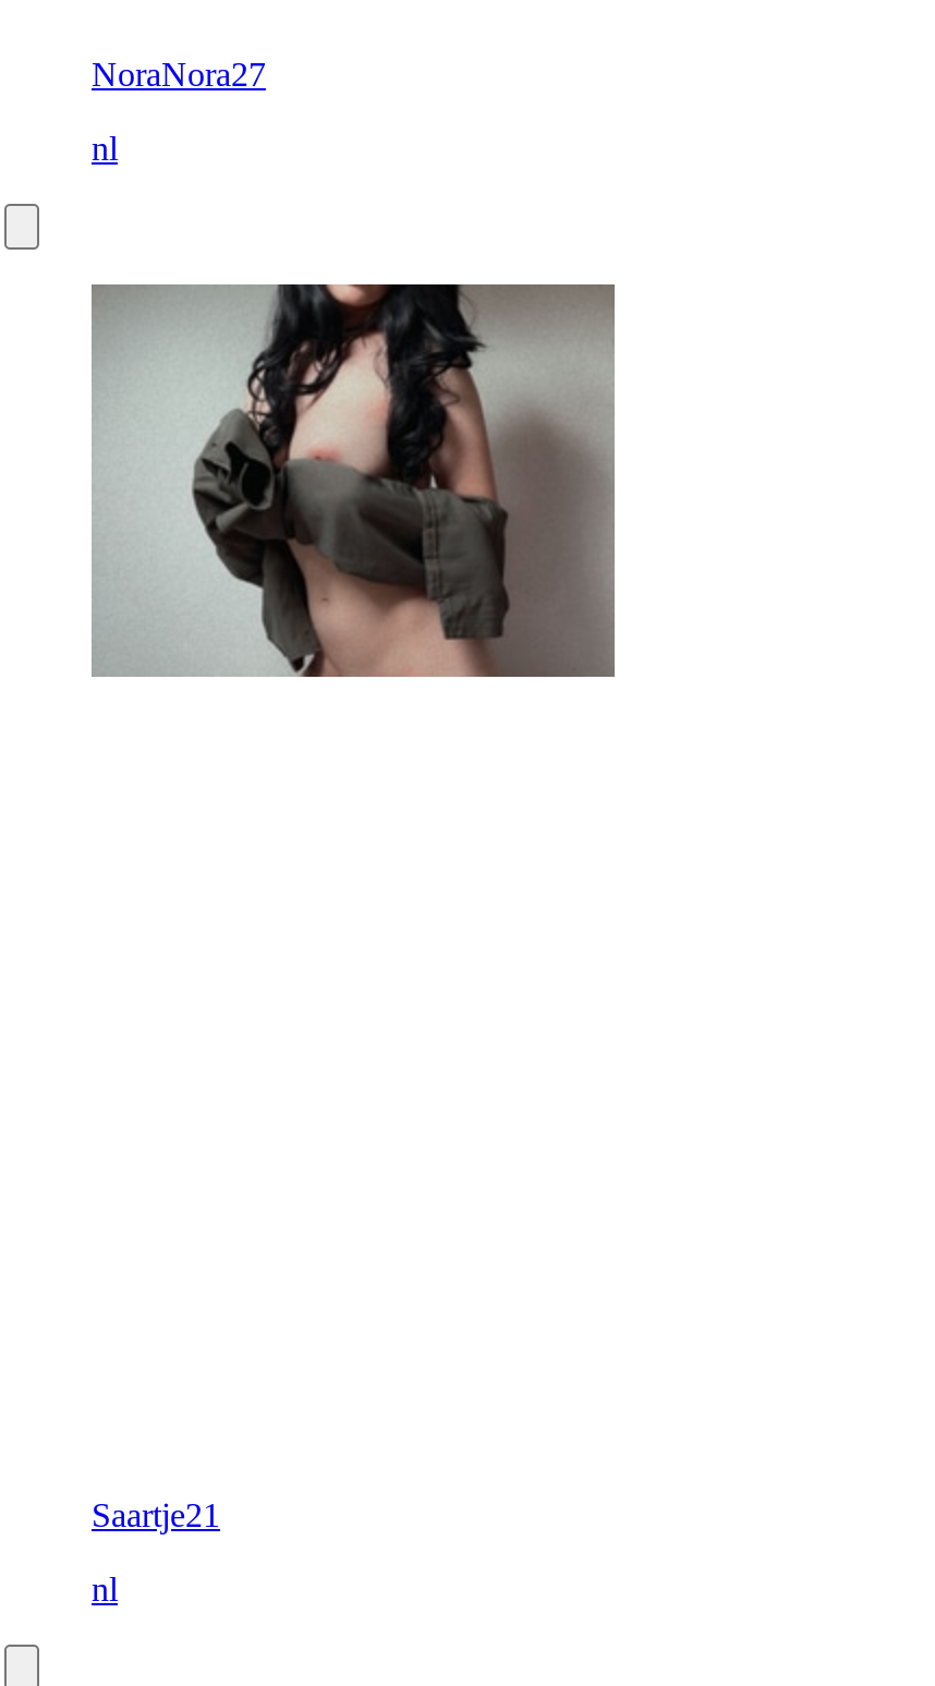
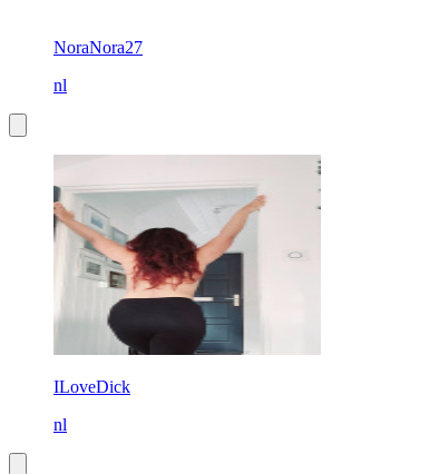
- [image]
+ [image]

- Saartje21
+ ILoveDick
